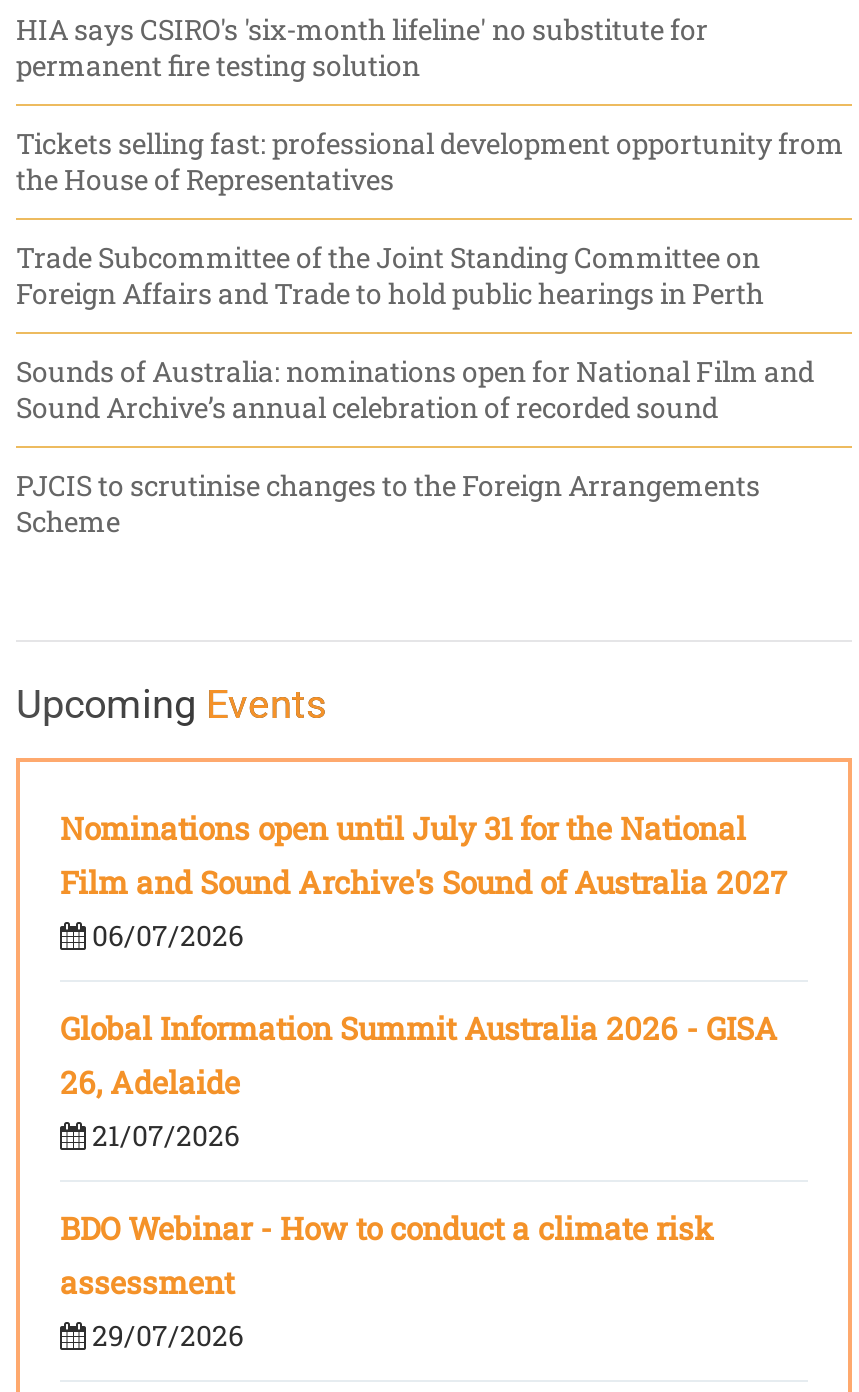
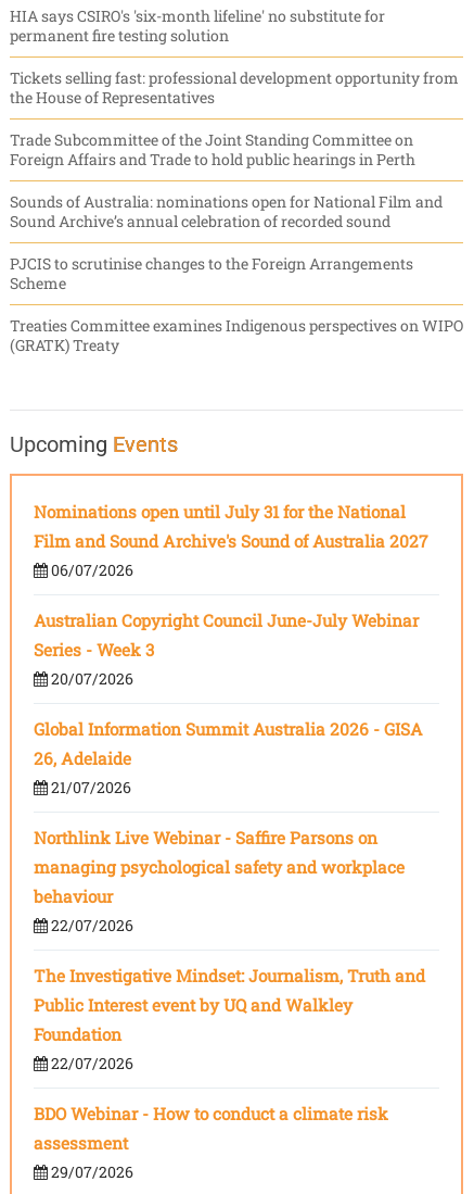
+ Treaties Committee examines Indigenous perspectives on WIPO
+ (GRATK) Treaty

+ Australian Copyright Council June-July Webinar
+ Series - Week 3
+ 20/07/2026

+ Northlink Live Webinar - Saffire Parsons on
+ managing psychological safety and workplace
+ behaviour
+ 22/07/2026
+ The Investigative Mindset: Journalism, Truth and
+ Public Interest event by UQ and Walkley
+ Foundation
+ 22/07/2026
